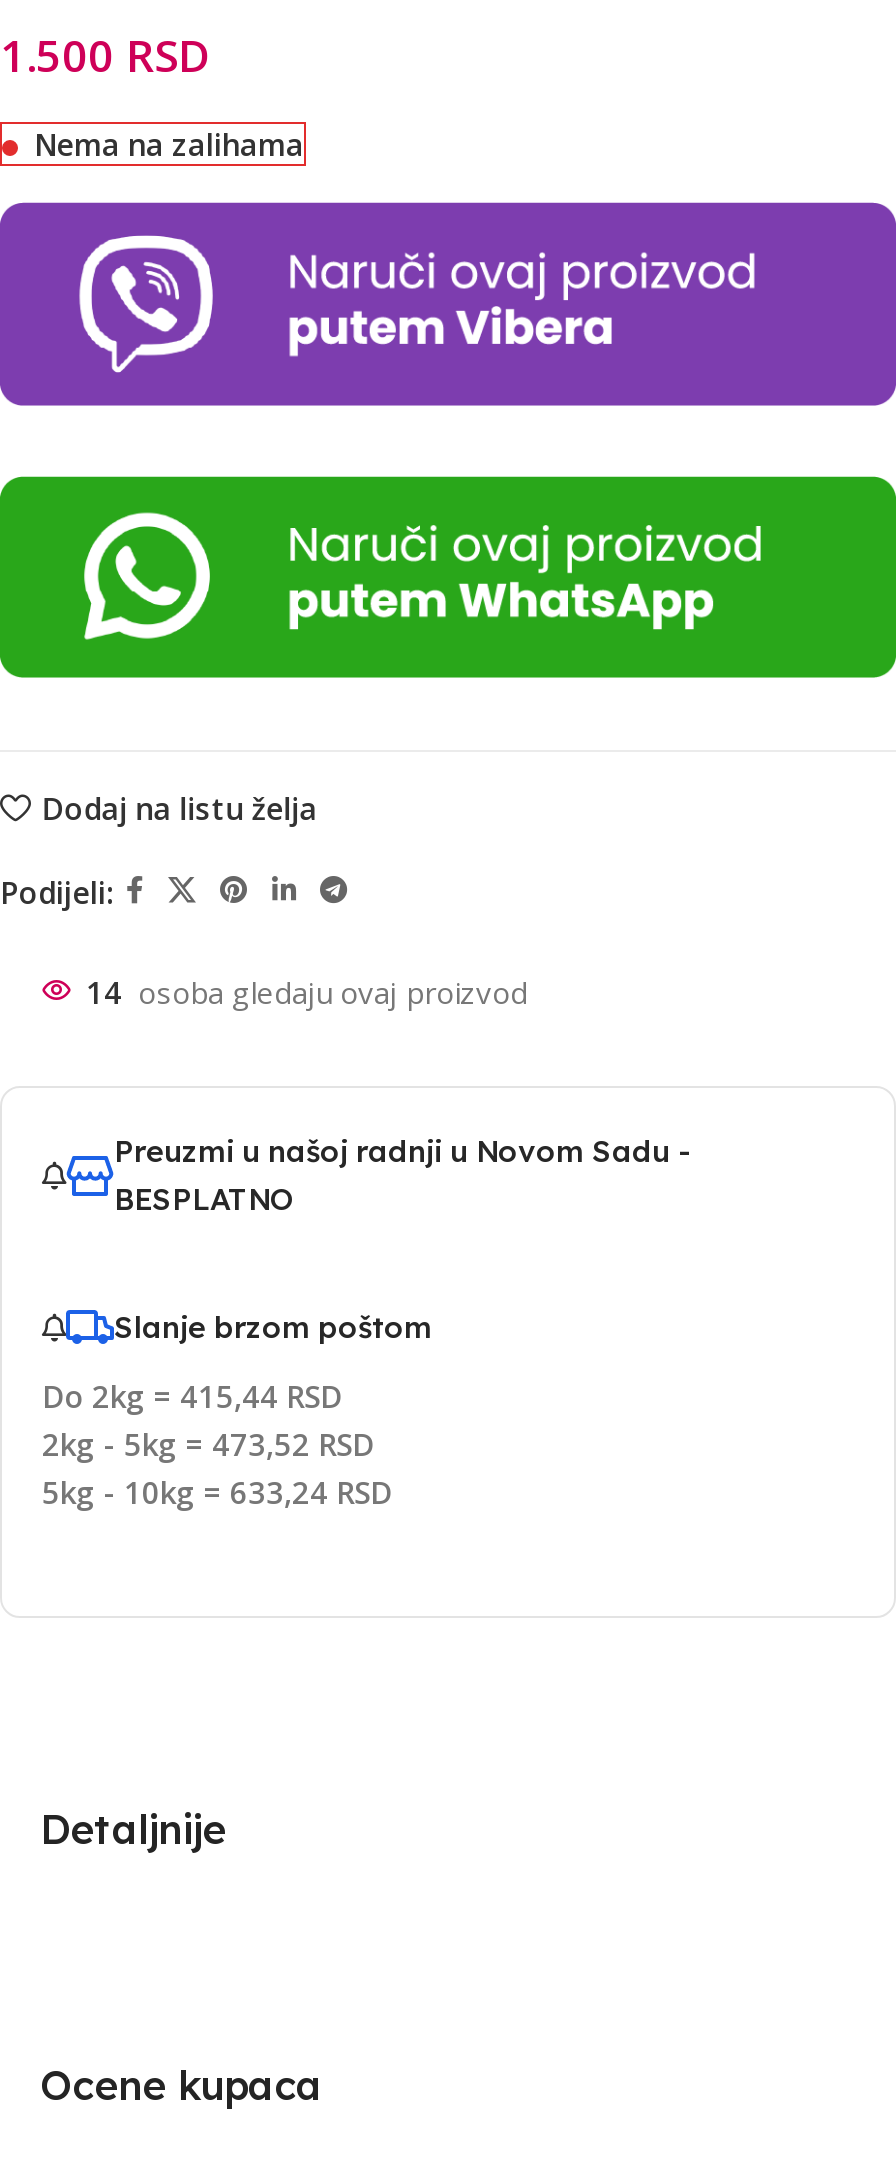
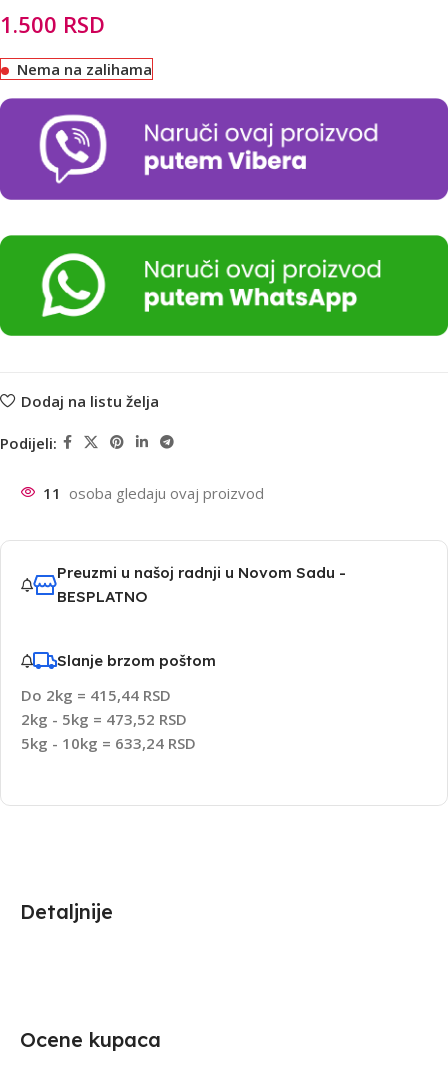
- 14 osoba gledaju ovaj proizvod
+ 11 osoba gledaju ovaj proizvod
